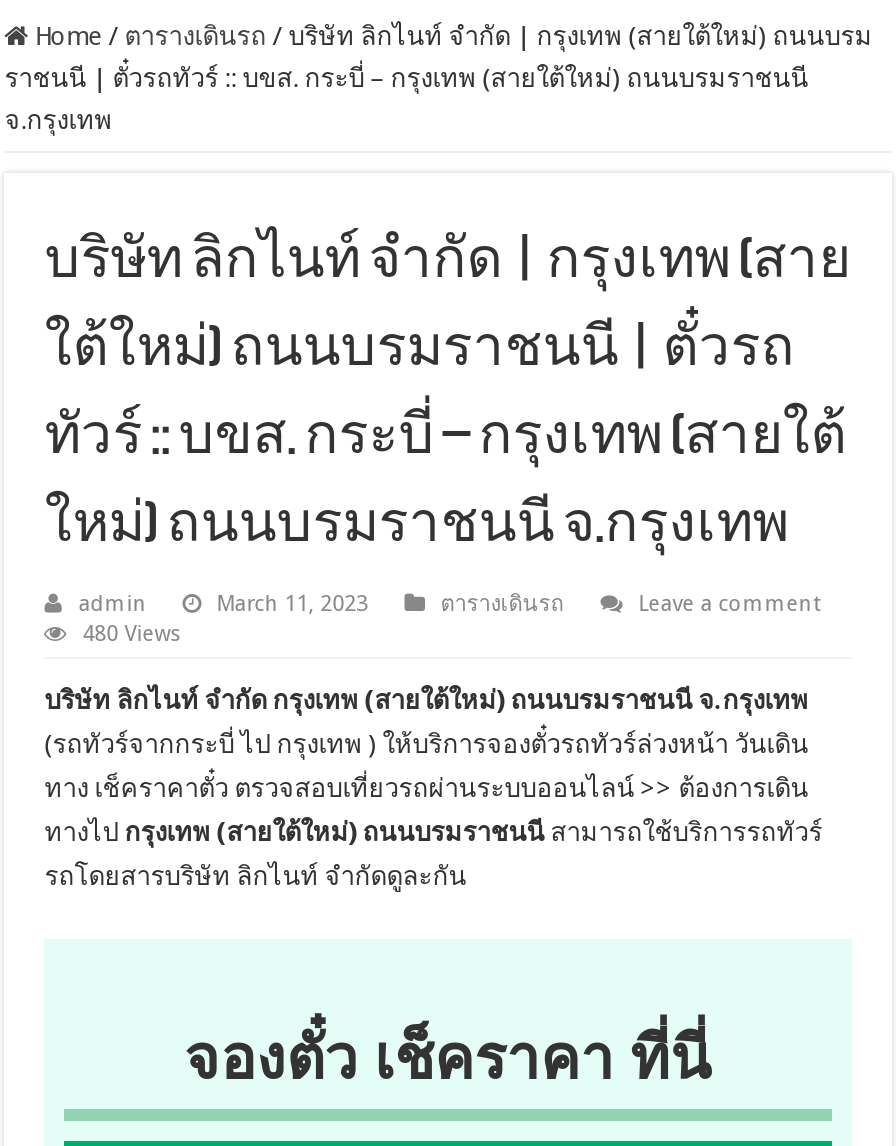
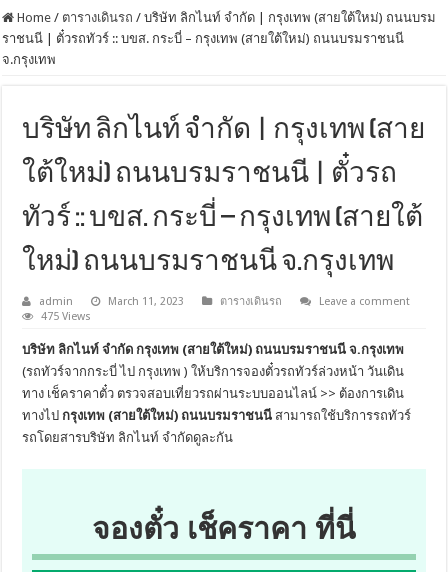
- 480 Views
+ 475 Views
